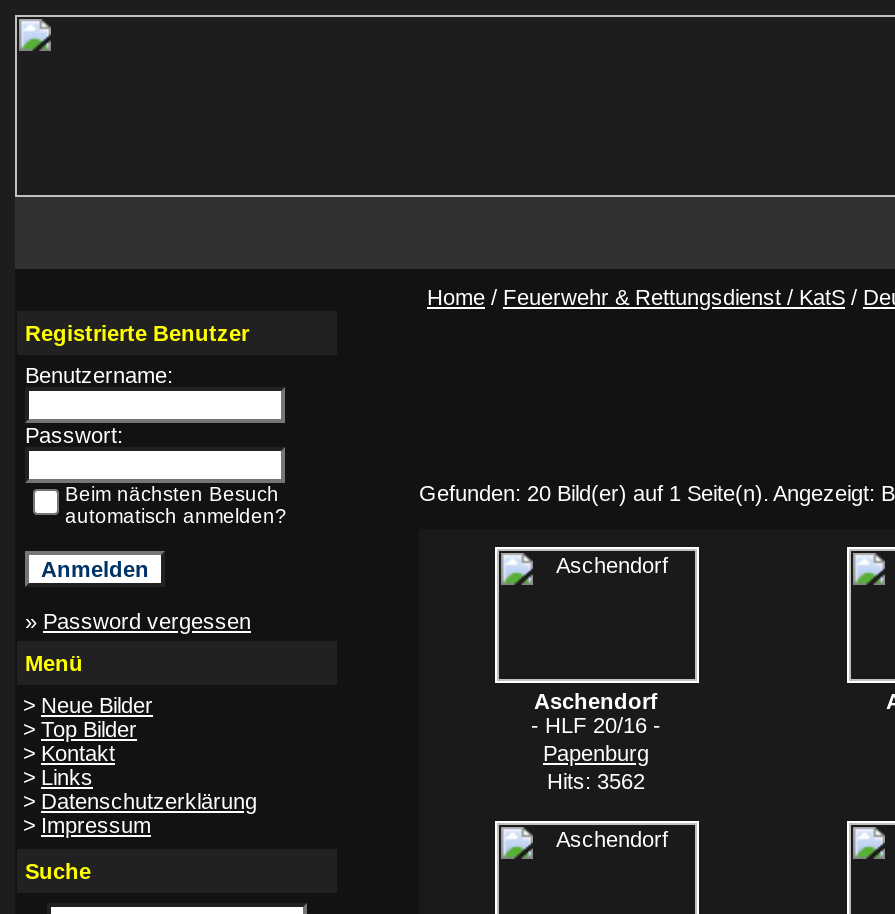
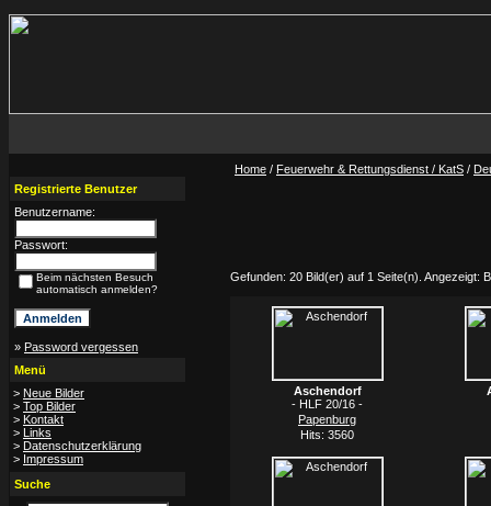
- Hits: 3562
+ Hits: 3560
